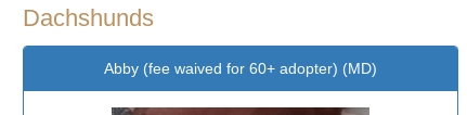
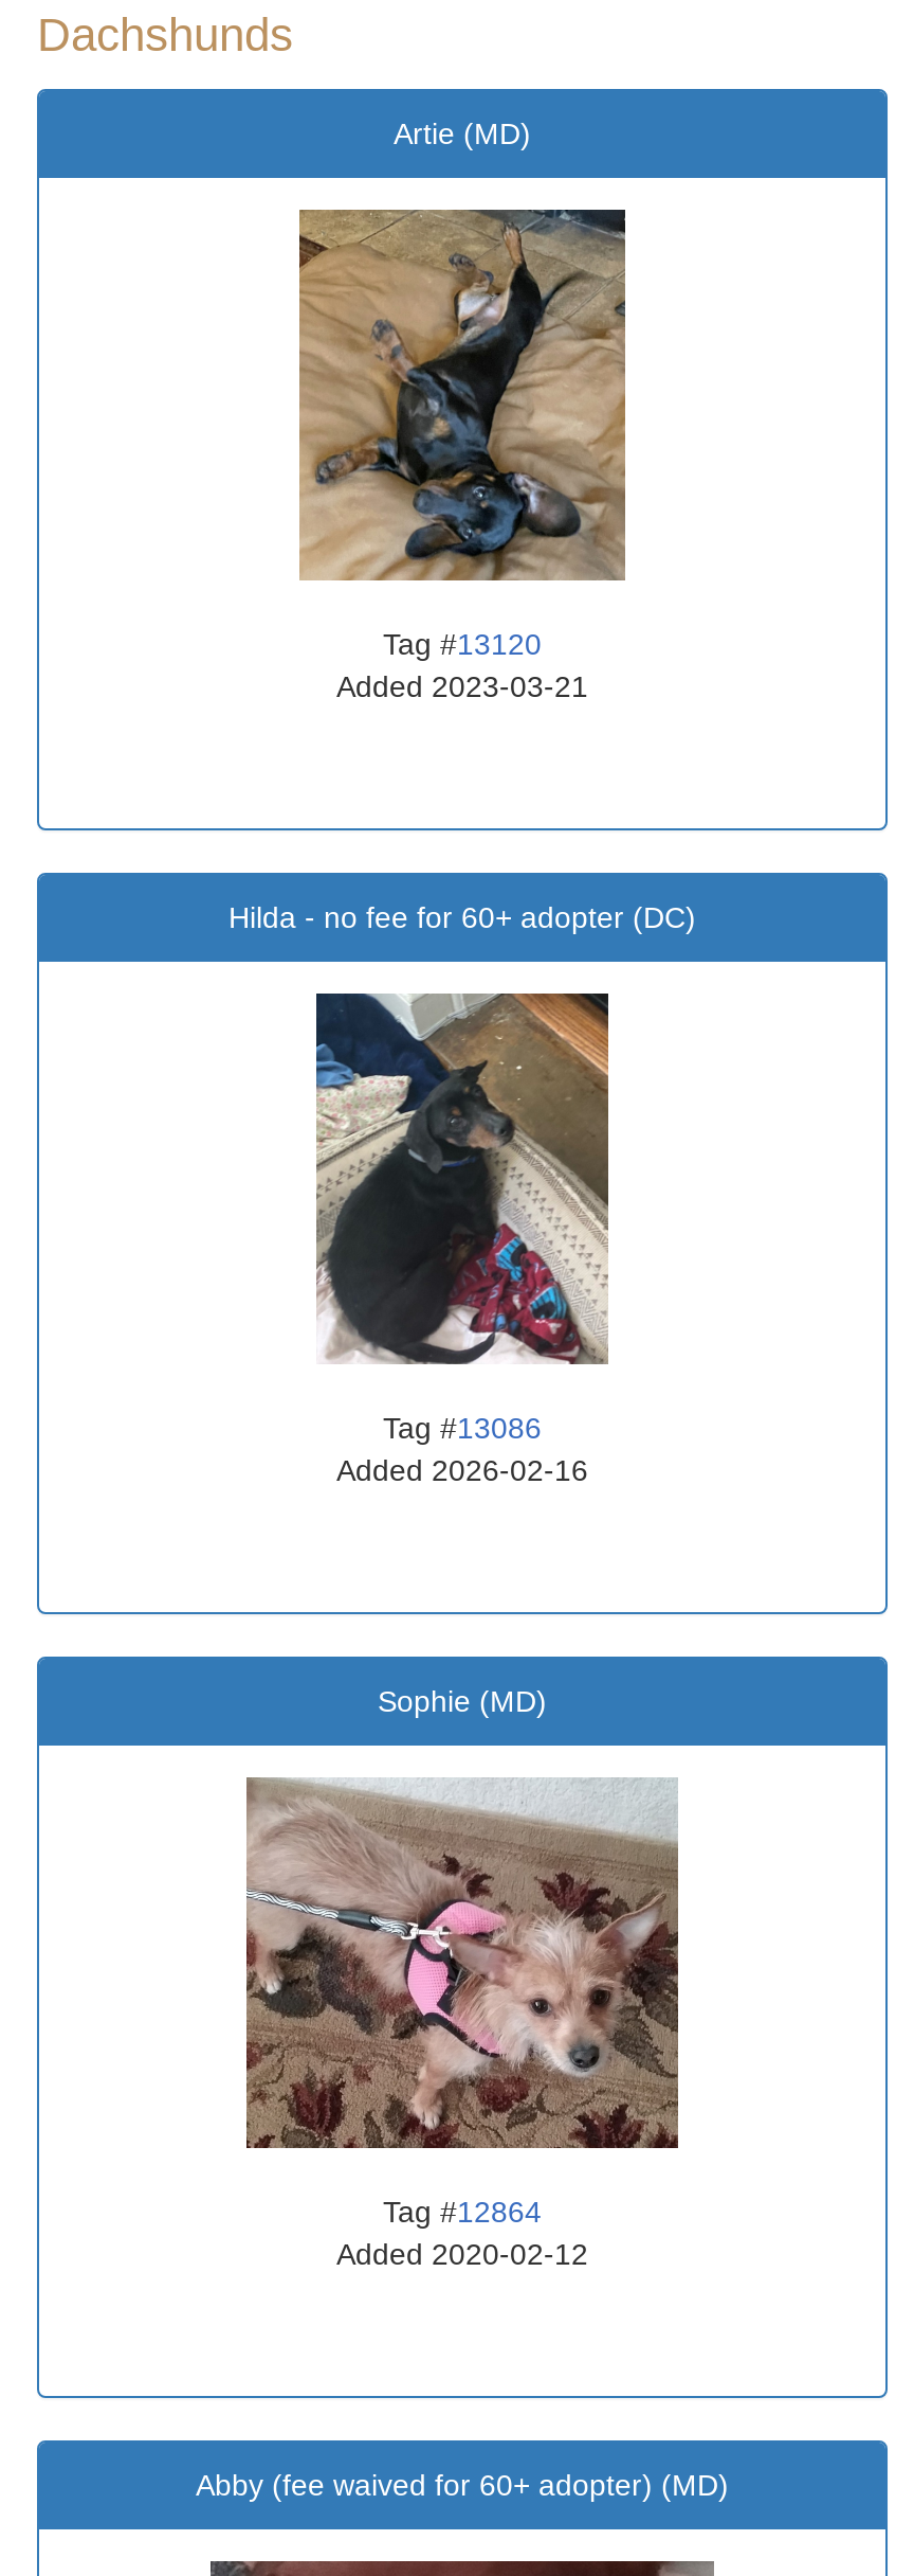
+ Hilda - no fee for 60+ adopter (DC)

+ [image]
+ Tag #12864
+ Added 2020-02-12

+ [image]
+ Tag #13120
+ Added 2023-03-21

+ [image]
+ Tag #13086
+ Added 2026-02-16

+ Sophie (MD)

+ Artie (MD)
